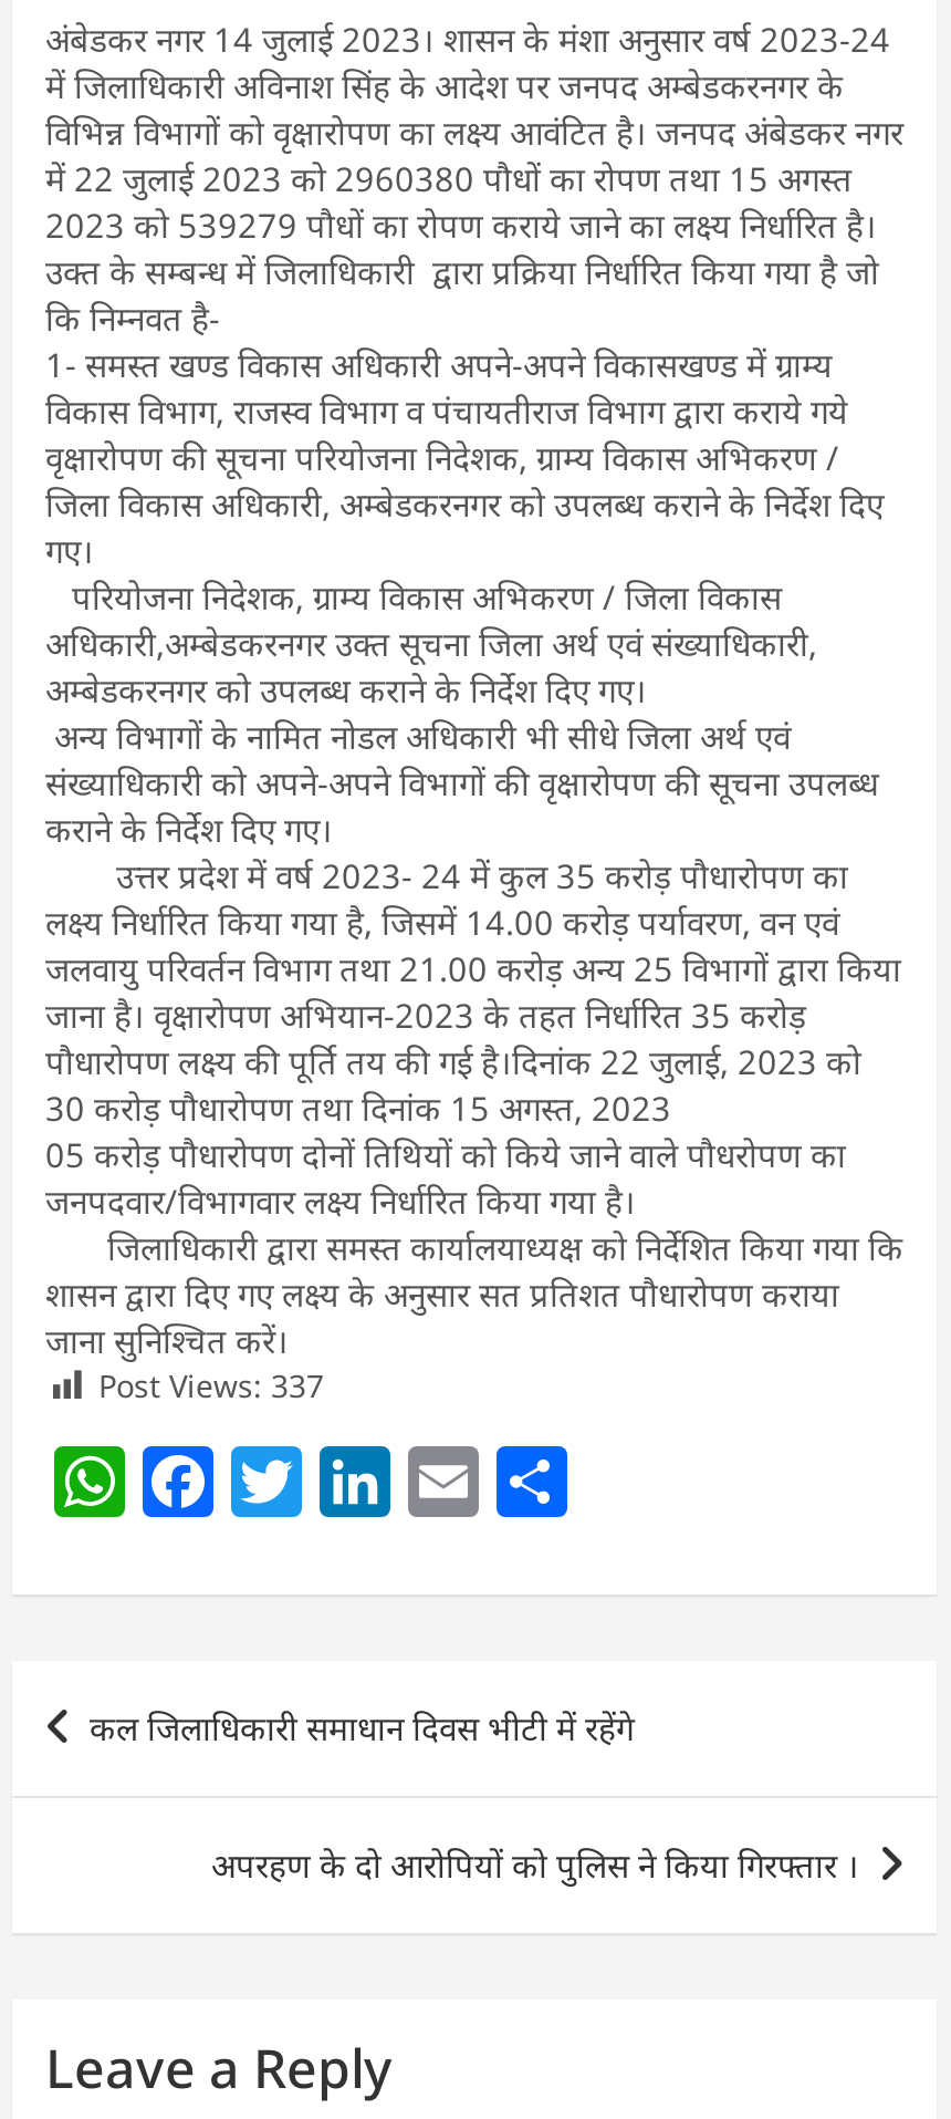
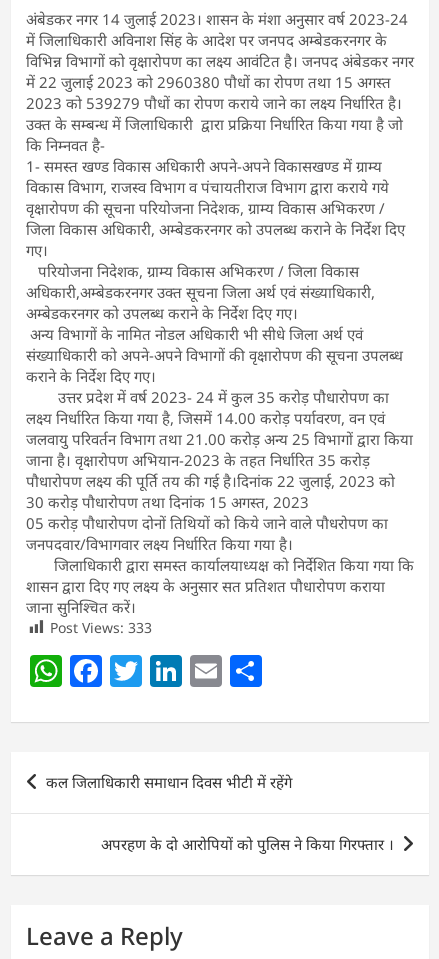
- Post Views: 337
+ Post Views: 333
